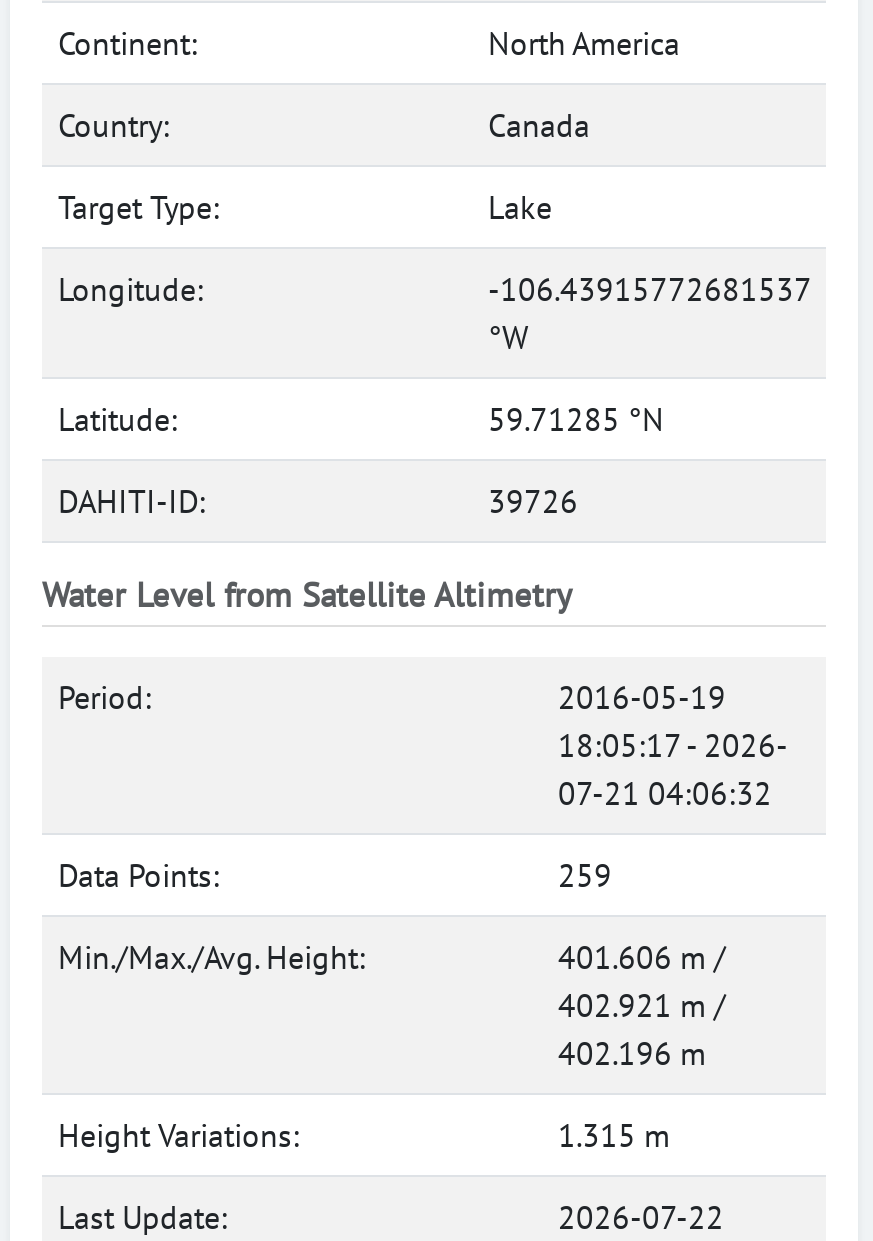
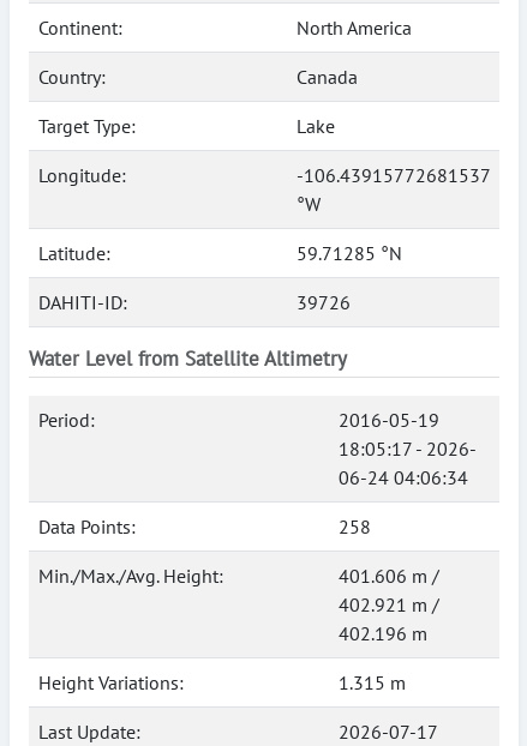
- 07-21 04:06:32
+ 06-24 04:06:34

- 259
+ 258

- 2026-07-22
+ 2026-07-17
